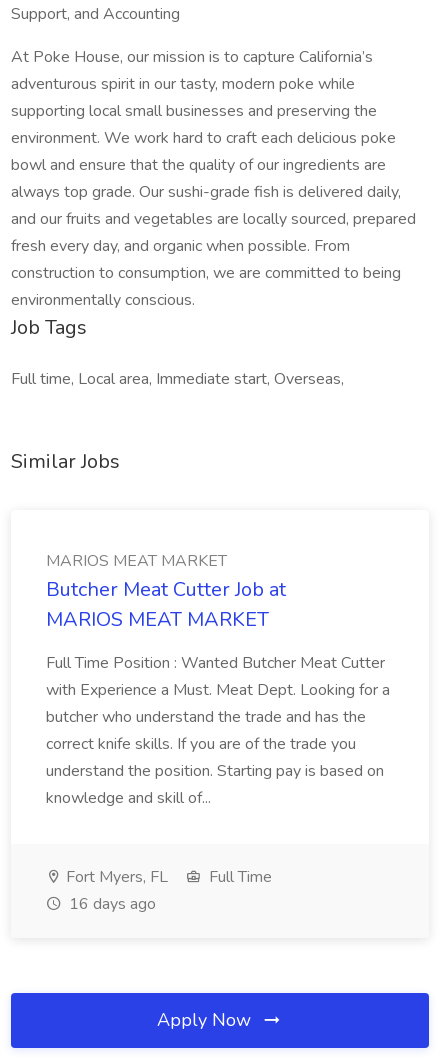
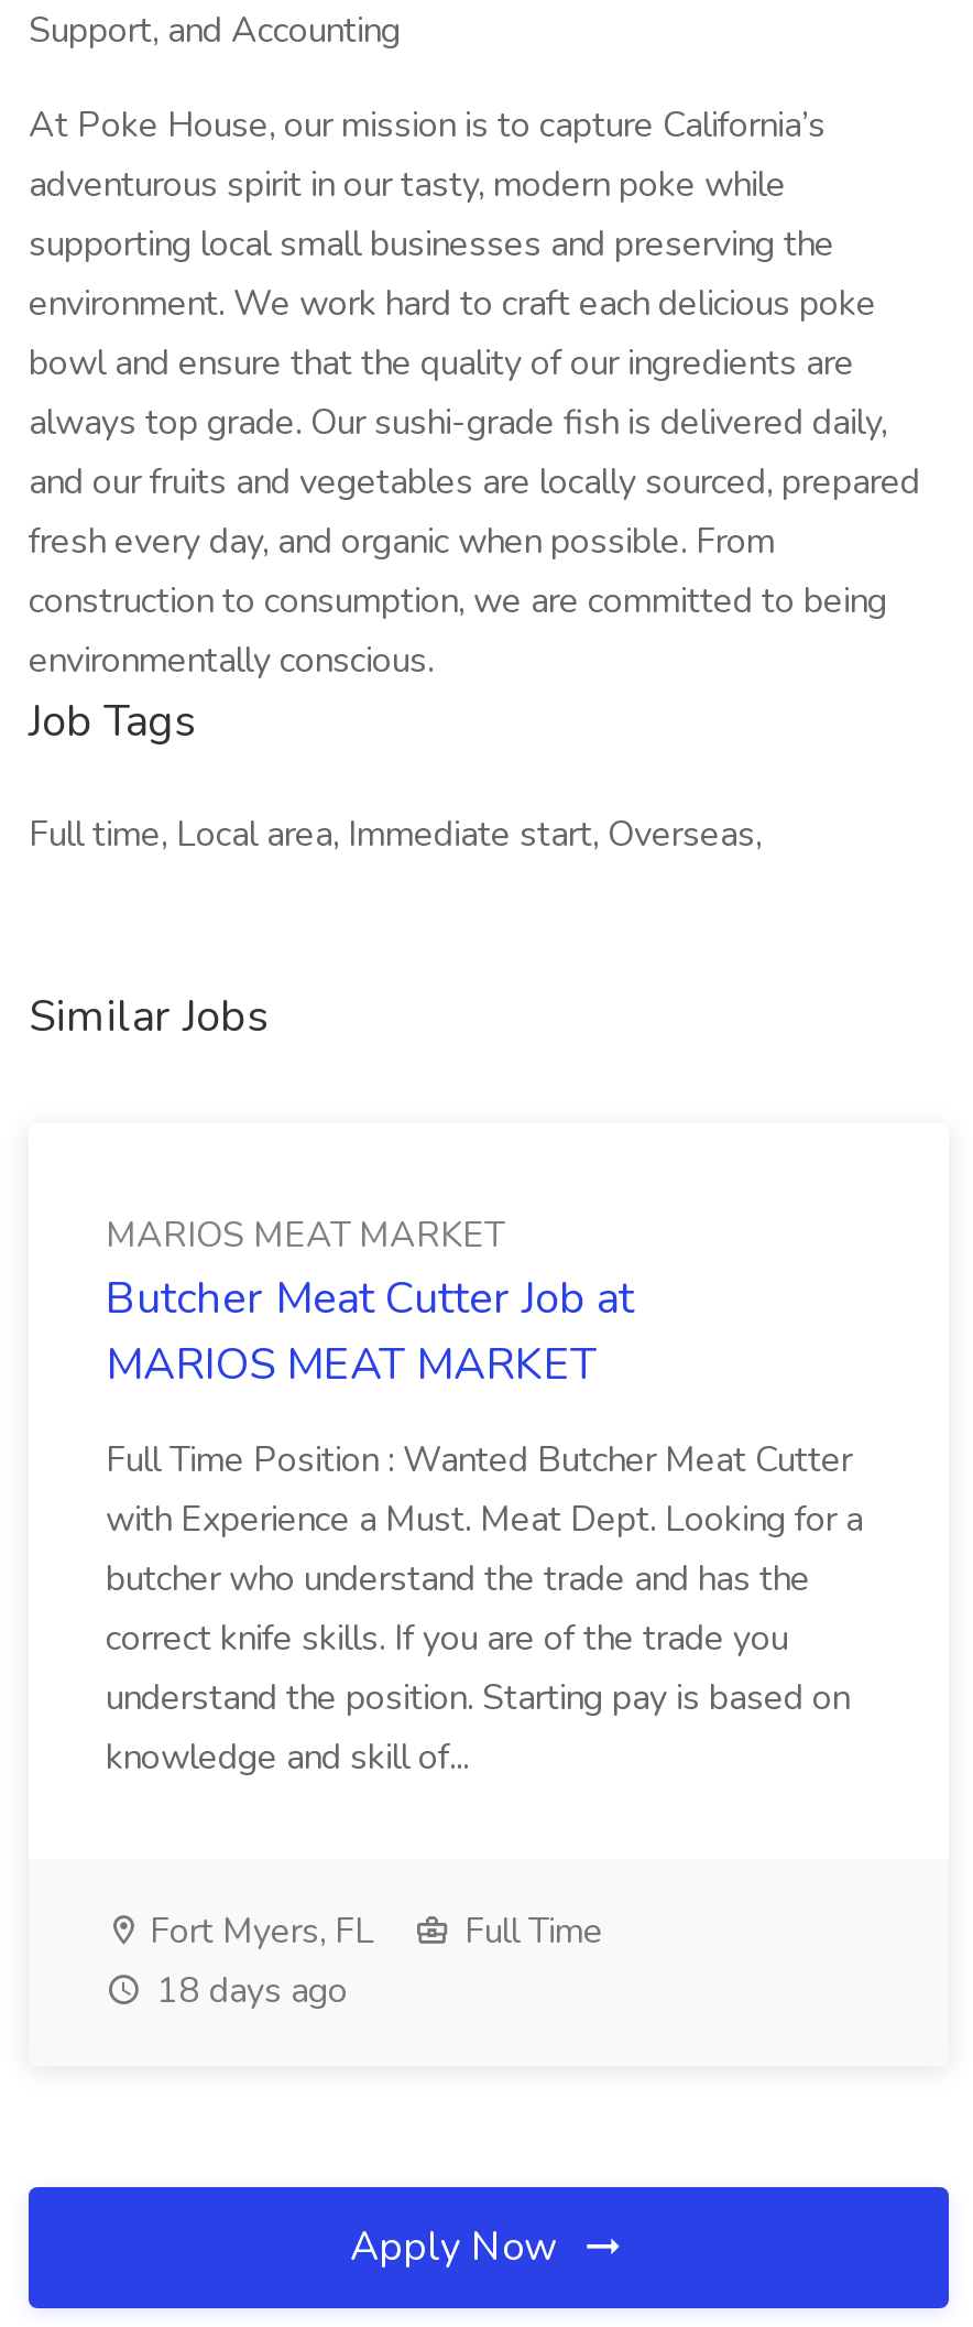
- 16 days ago
+ 18 days ago
